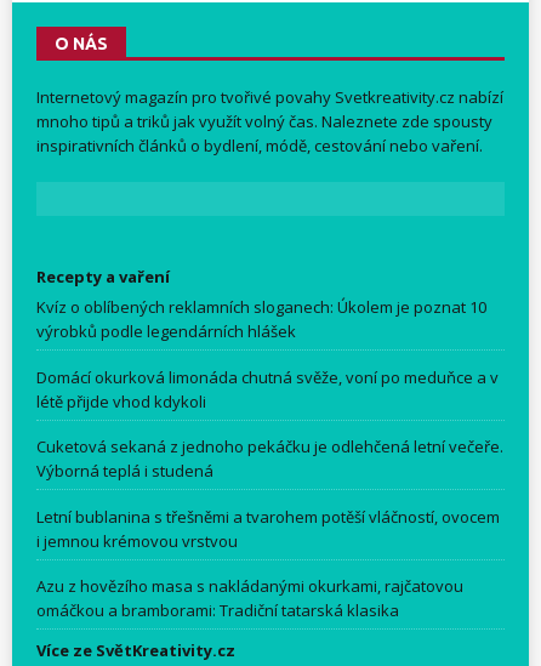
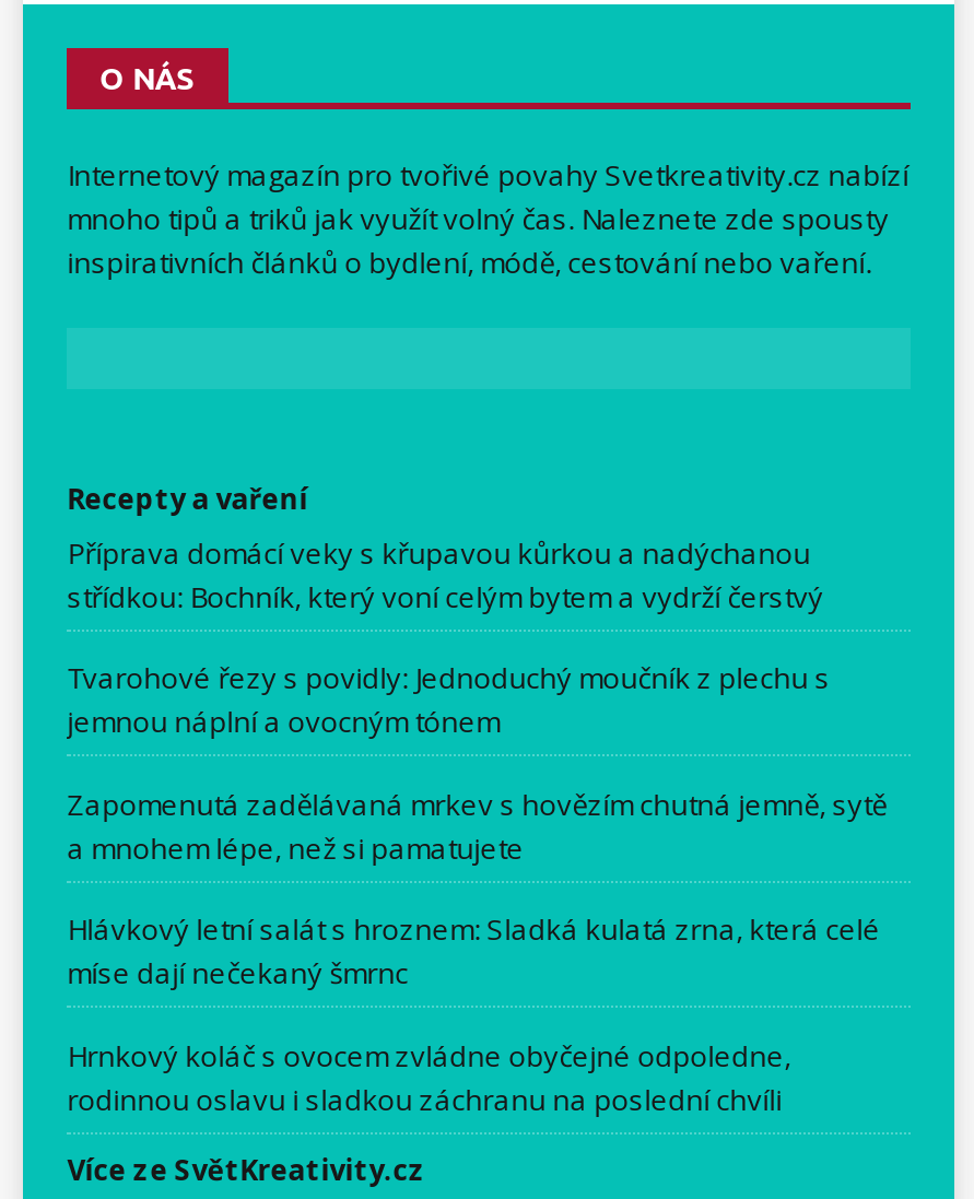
- Kvíz o oblíbených reklamních sloganech: Úkolem je poznat 10
- výrobků podle legendárních hlášek
+ Příprava domácí veky s křupavou kůrkou a nadýchanou
+ střídkou: Bochník, který voní celým bytem a vydrží čerstvý

- Domácí okurková limonáda chutná svěže, voní po meduňce a v
- létě přijde vhod kdykoli
+ Tvarohové řezy s povidly: Jednoduchý moučník z plechu s
+ jemnou náplní a ovocným tónem

- Cuketová sekaná z jednoho pekáčku je odlehčená letní večeře.
- Výborná teplá i studená
+ Zapomenutá zadělávaná mrkev s hovězím chutná jemně, sytě
+ a mnohem lépe, než si pamatujete

- Letní bublanina s třešněmi a tvarohem potěší vláčností, ovocem
- i jemnou krémovou vrstvou
+ Hlávkový letní salát s hroznem: Sladká kulatá zrna, která celé
+ míse dají nečekaný šmrnc

- Azu z hovězího masa s nakládanými okurkami, rajčatovou
- omáčkou a bramborami: Tradiční tatarská klasika
+ Hrnkový koláč s ovocem zvládne obyčejné odpoledne,
+ rodinnou oslavu i sladkou záchranu na poslední chvíli
